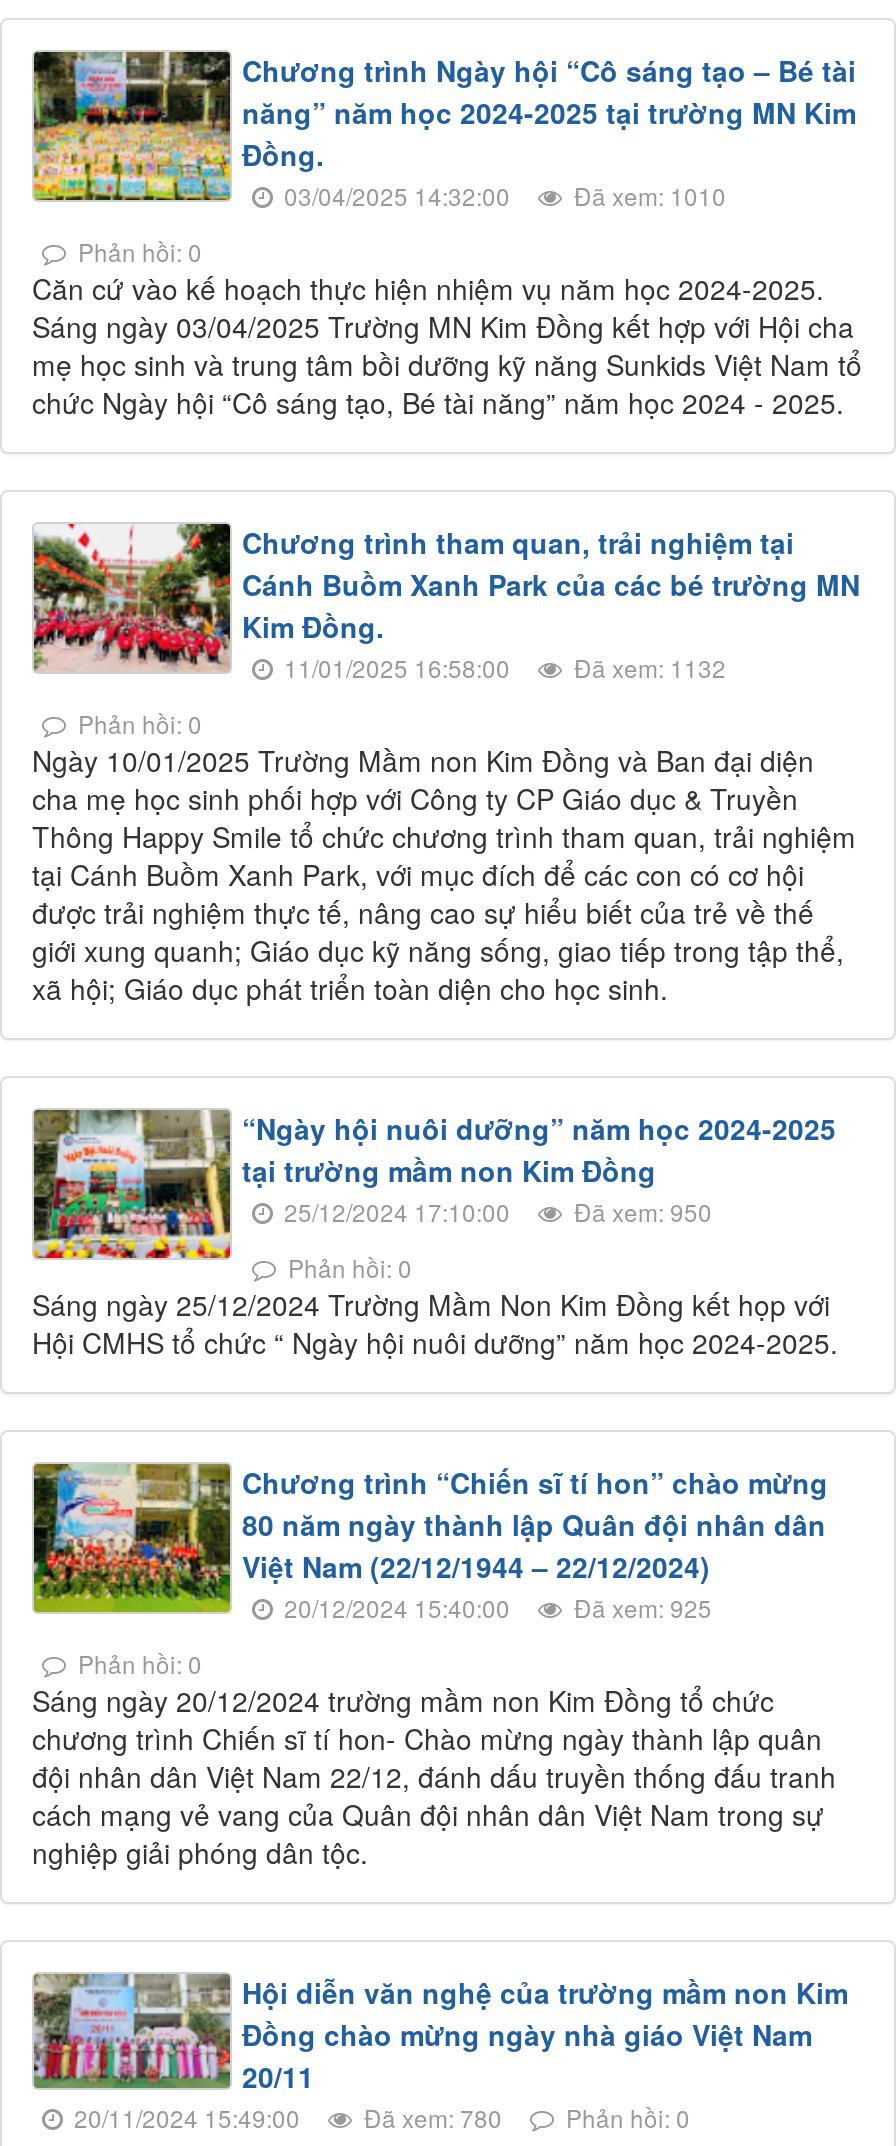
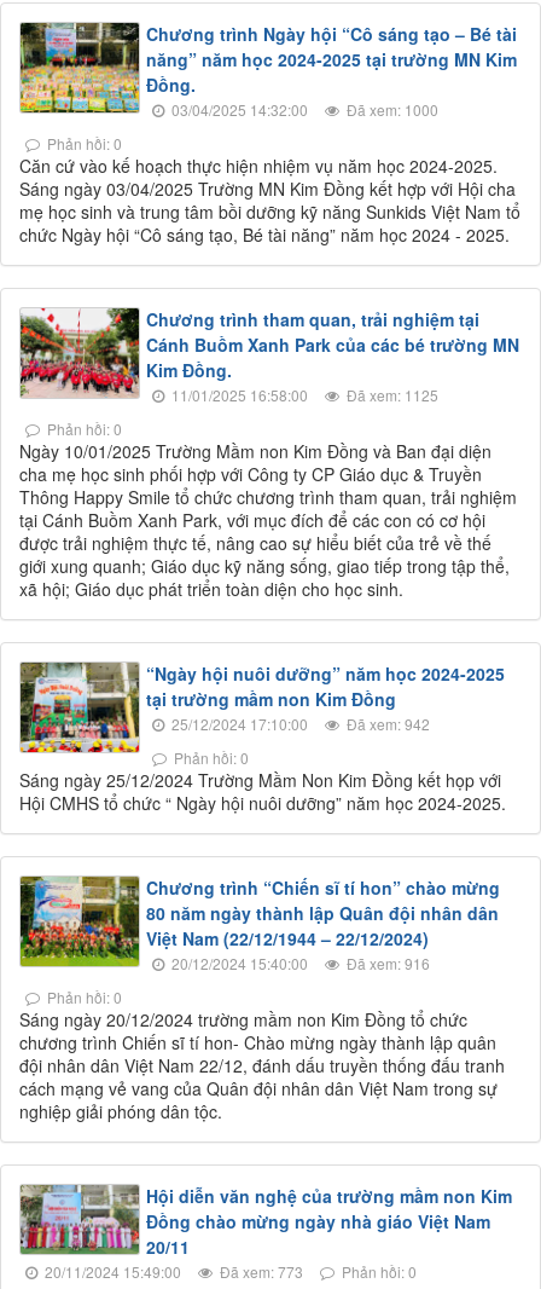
- 03/04/2025 14:32:00 Đã xem: 1010
+ 03/04/2025 14:32:00 Đã xem: 1000

- 11/01/2025 16:58:00 Đã xem: 1132
+ 11/01/2025 16:58:00 Đã xem: 1125

- 25/12/2024 17:10:00 Đã xem: 950
+ 25/12/2024 17:10:00 Đã xem: 942

- 20/12/2024 15:40:00 Đã xem: 925
+ 20/12/2024 15:40:00 Đã xem: 916

- 20/11/2024 15:49:00 Đã xem: 780 Phản hồi: 0
+ 20/11/2024 15:49:00 Đã xem: 773 Phản hồi: 0
